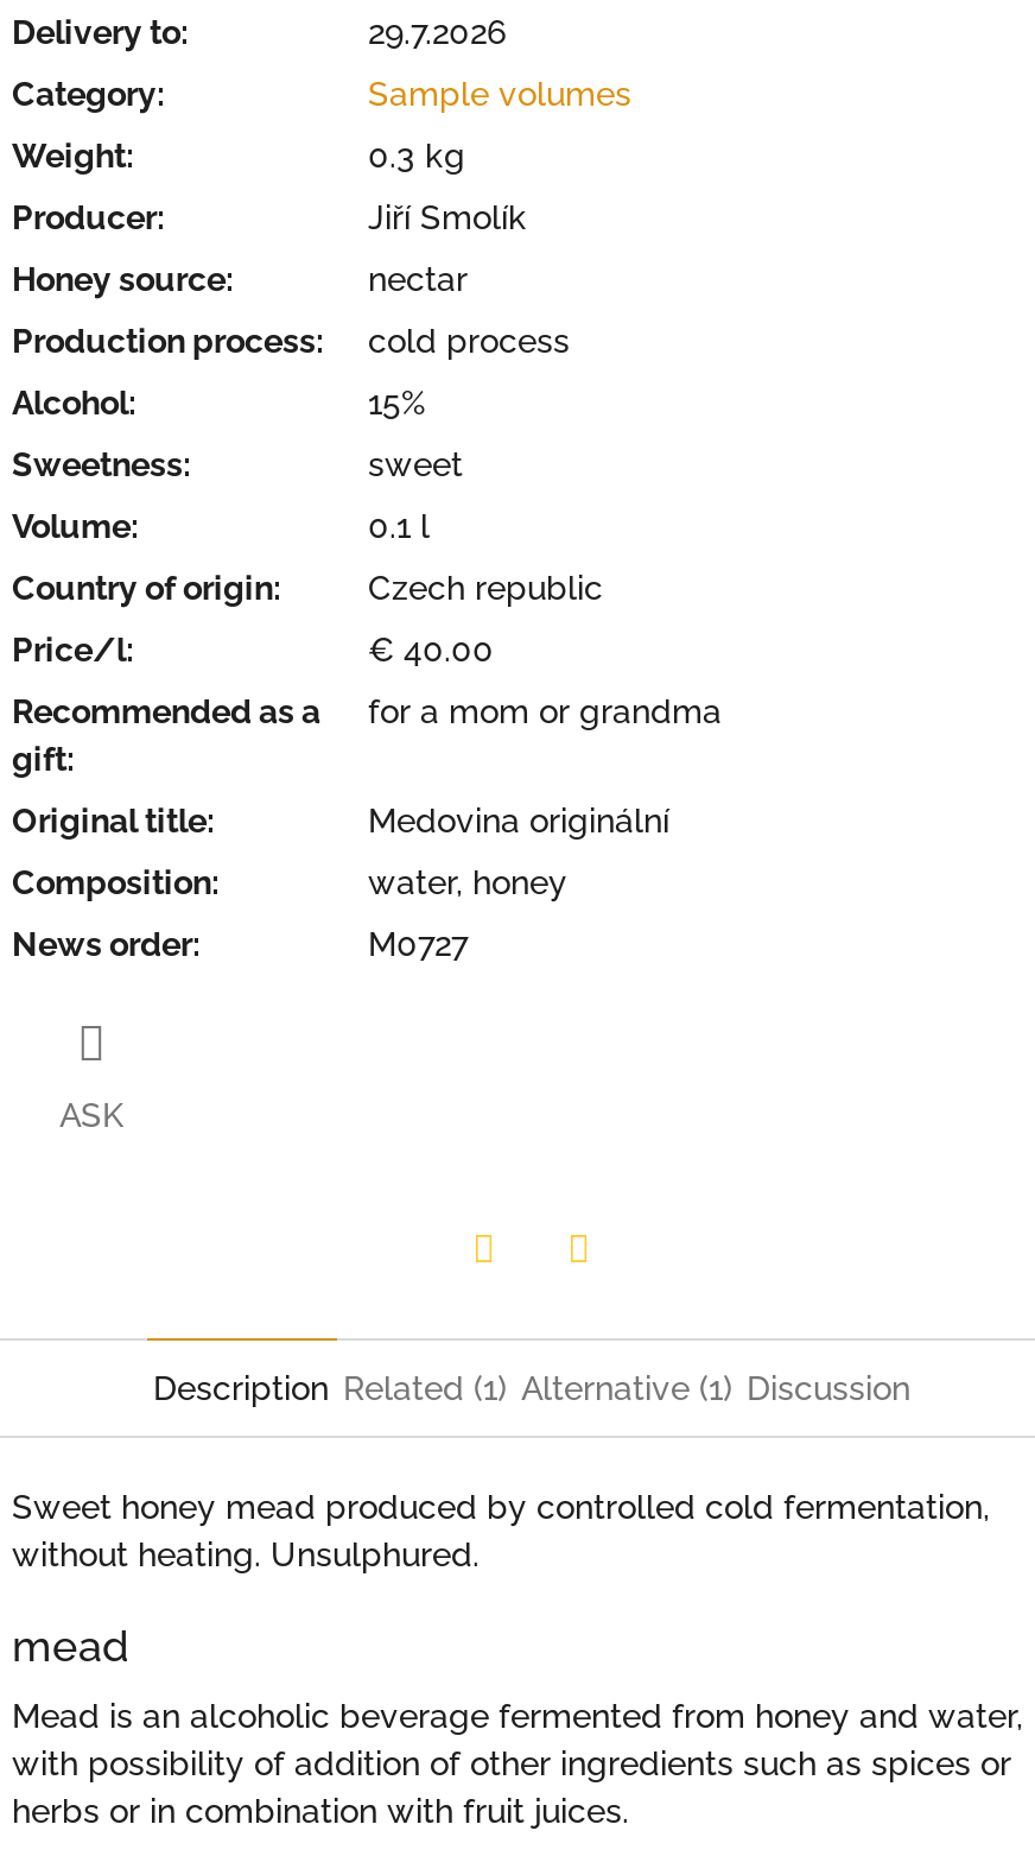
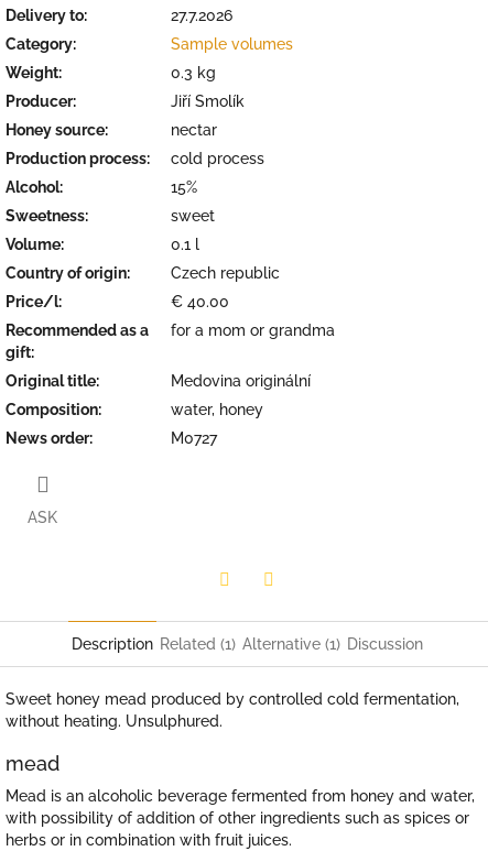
- 29.7.2026
+ 27.7.2026
